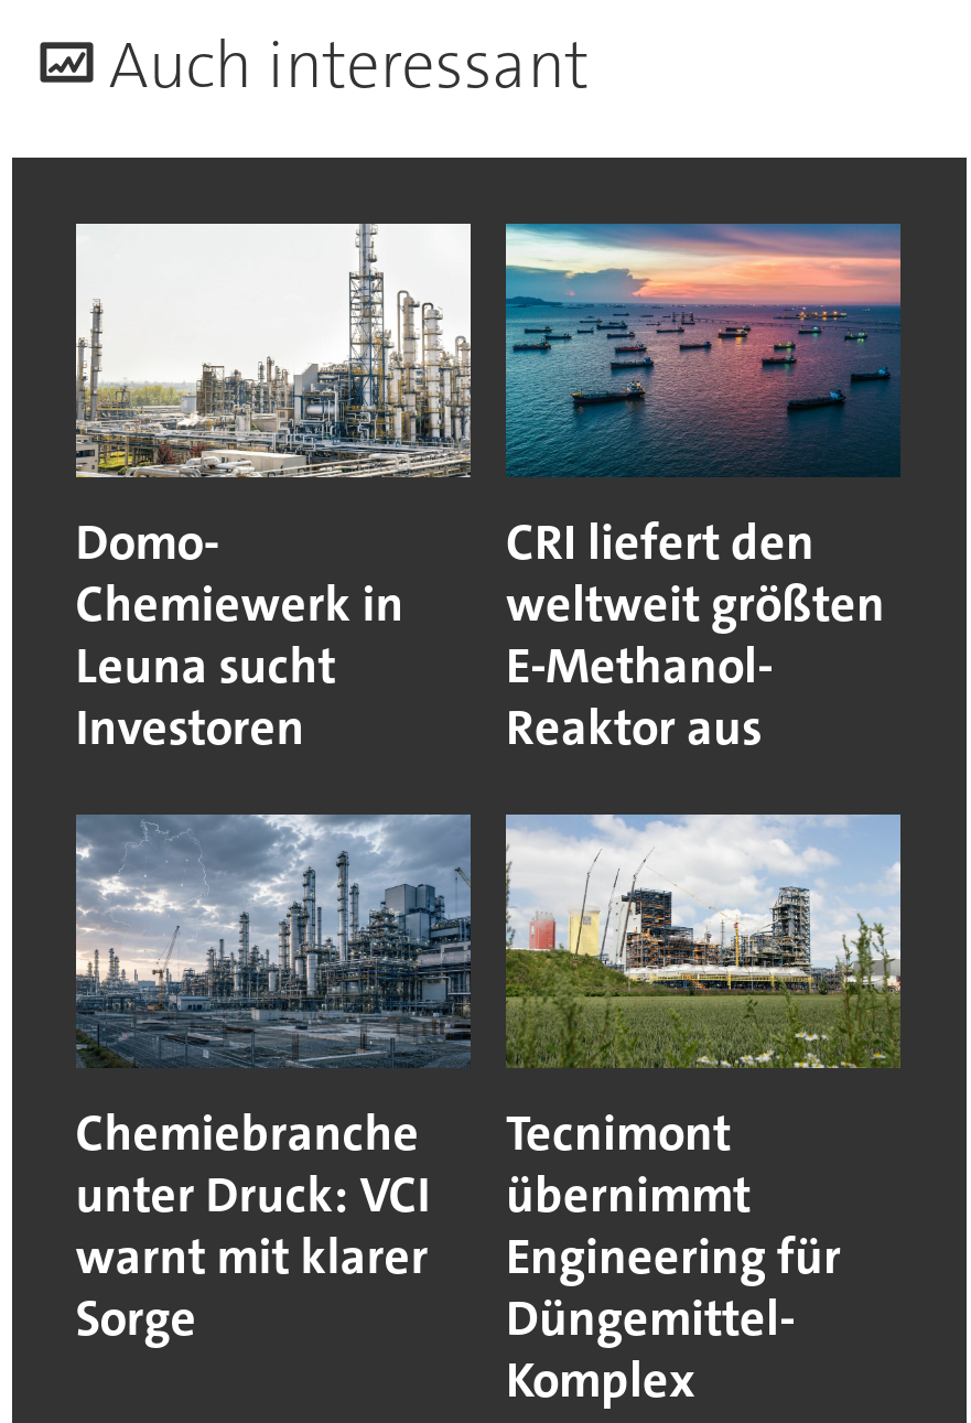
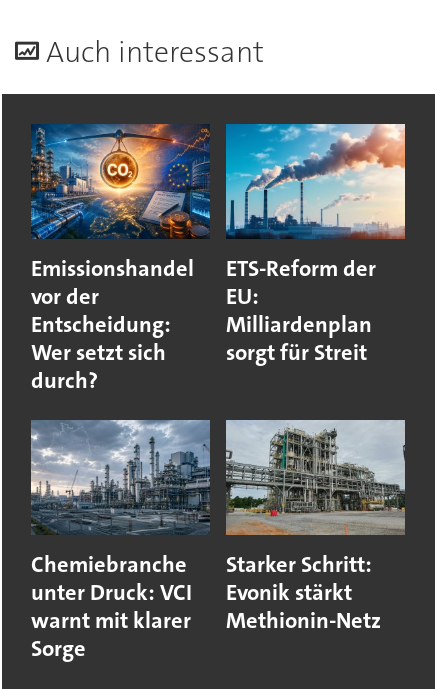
- [image]
- Domo-
- Chemiewerk in
- Leuna sucht
- Investoren
+ [image]
+ Emissionshandel
+ vor der
+ Entscheidung:
+ Wer setzt sich
+ durch?

- [image]
- CRI liefert den
- weltweit größten
- E-Methanol-
- Reaktor aus
+ [image]
+ ETS-Reform der
+ EU:
+ Milliardenplan
+ sorgt für Streit

- [image]
- Tecnimont
- übernimmt
- Engineering für
- Düngemittel-
- Komplex
+ [image]
+ Starker Schritt:
+ Evonik stärkt
+ Methionin-Netz
